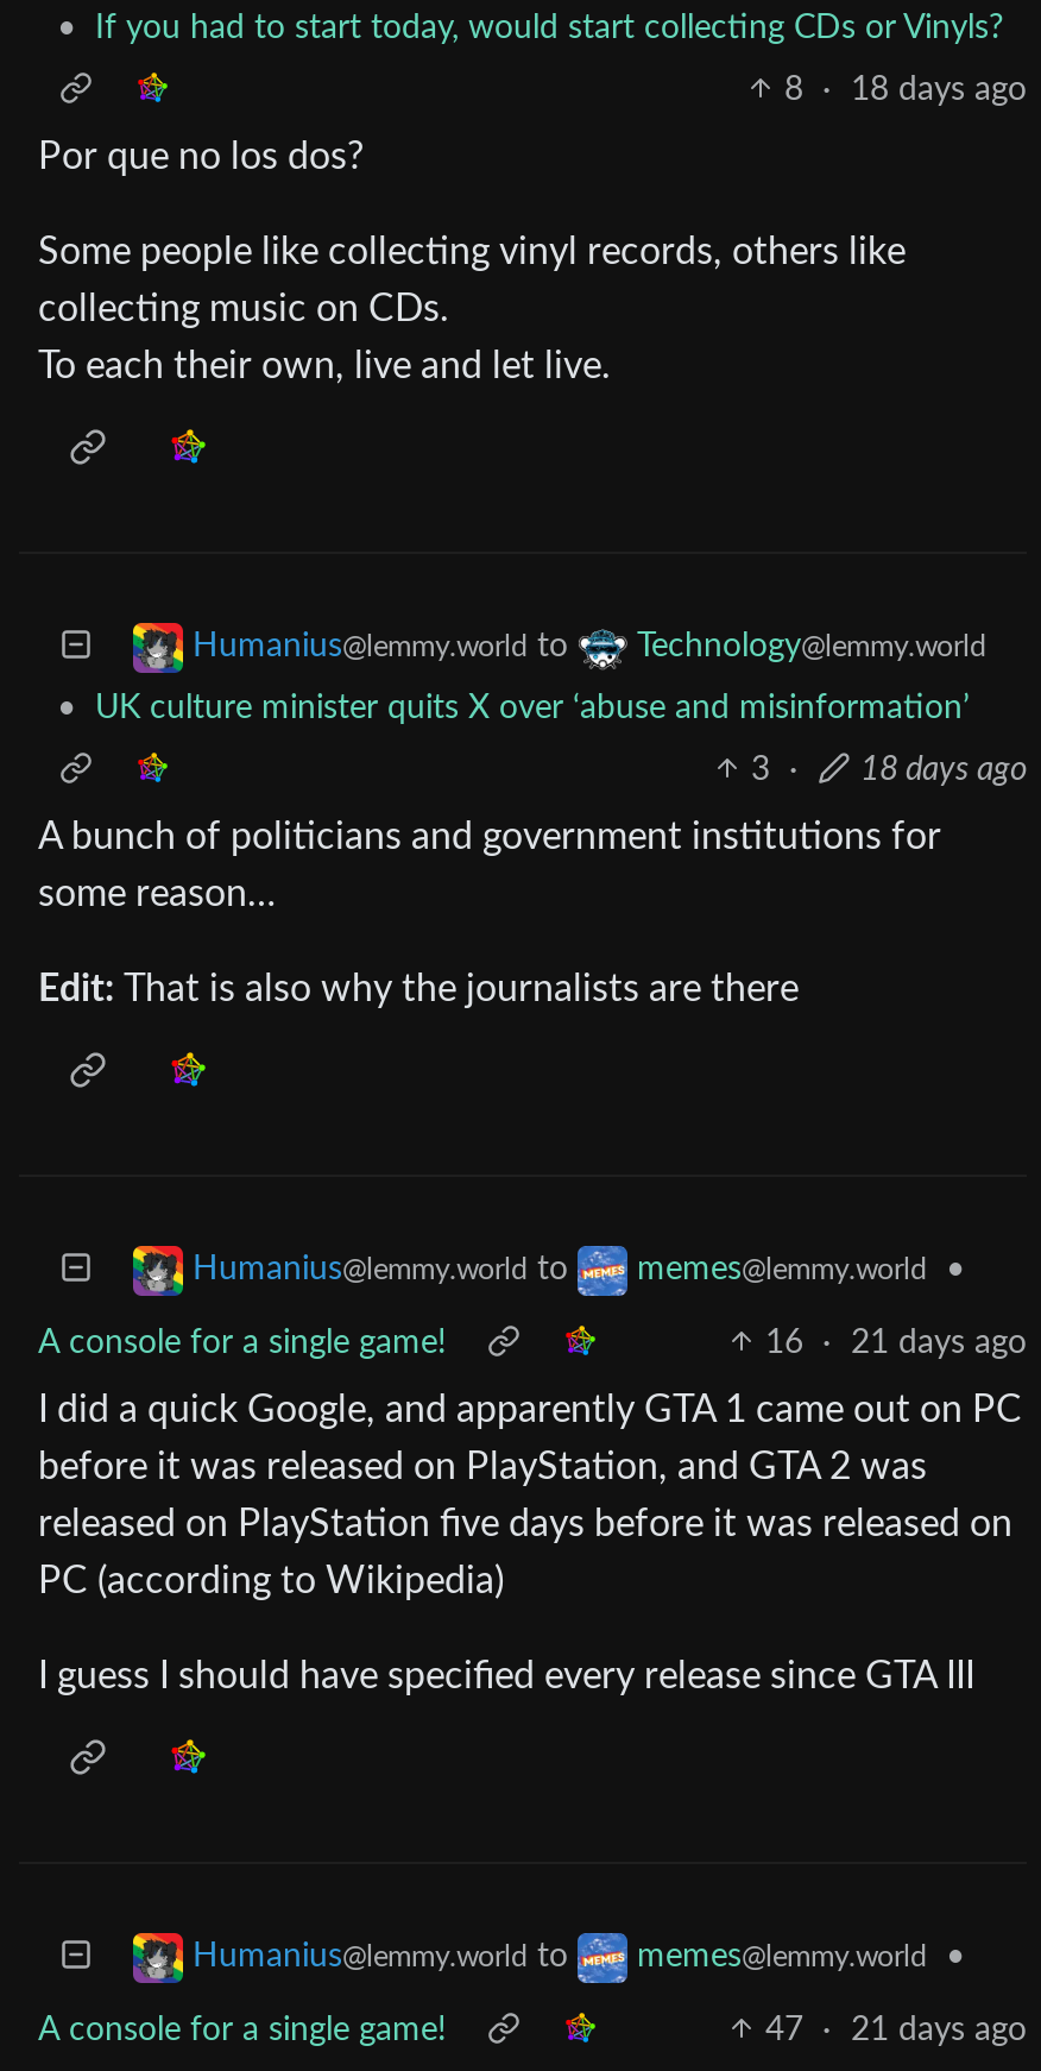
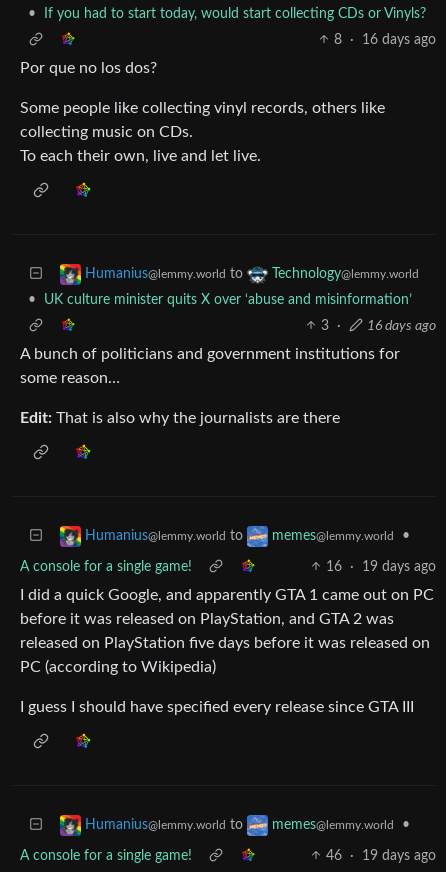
- 8 · 18 days ago
+ 8 · 16 days ago

- 3 · 18 days ago
+ 3 · 16 days ago

- 16 · 21 days ago
+ 16 · 19 days ago

- 47 · 21 days ago
+ 46 · 19 days ago
